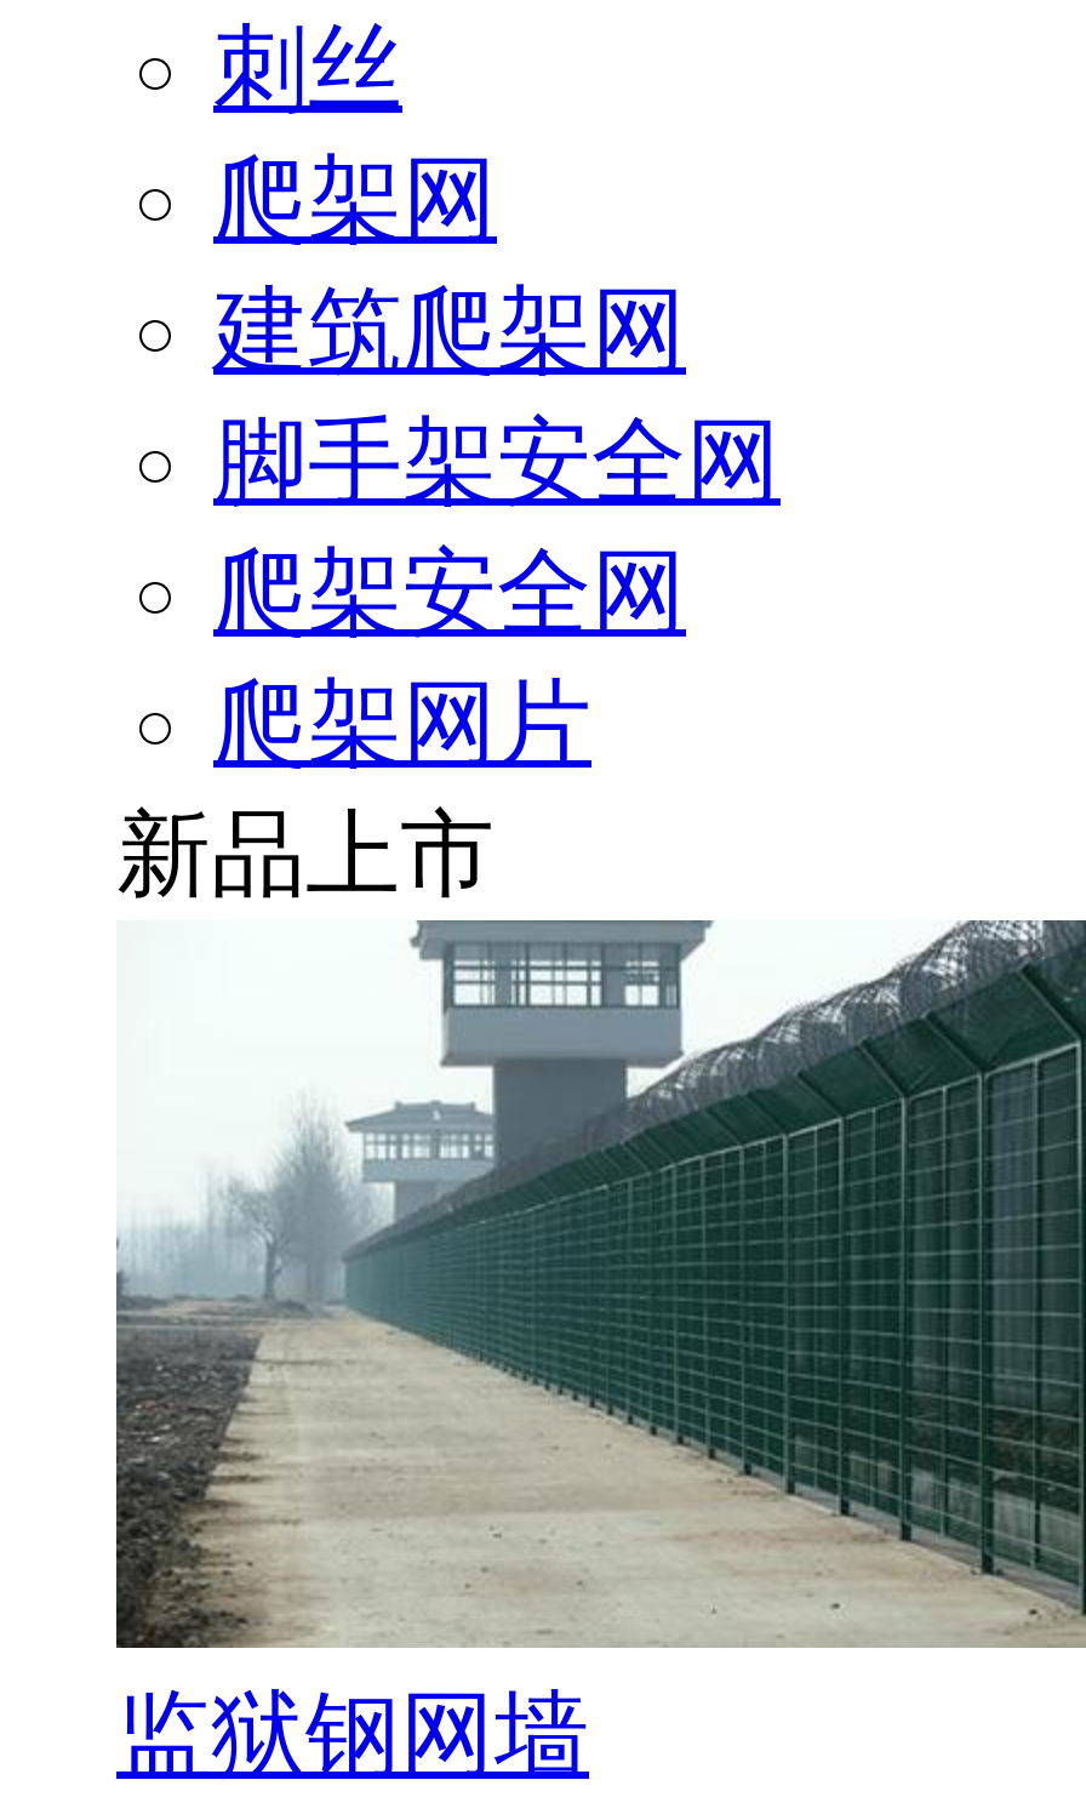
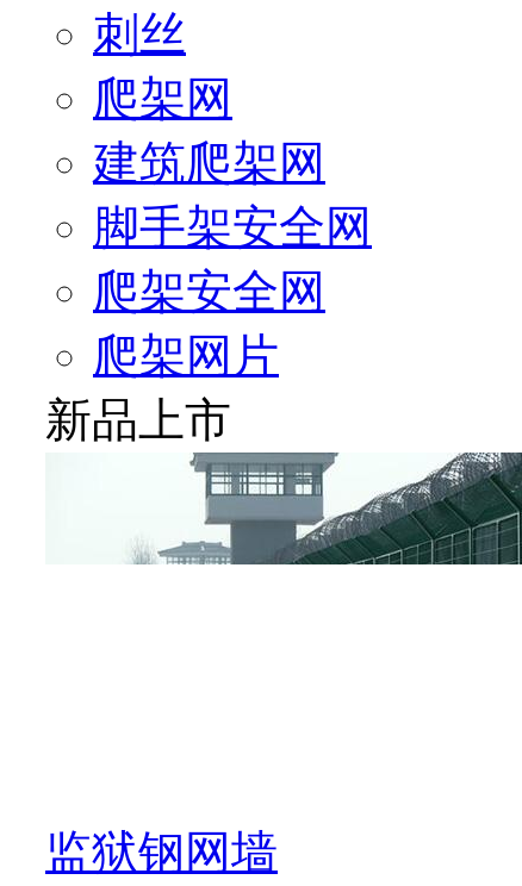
- [image]
